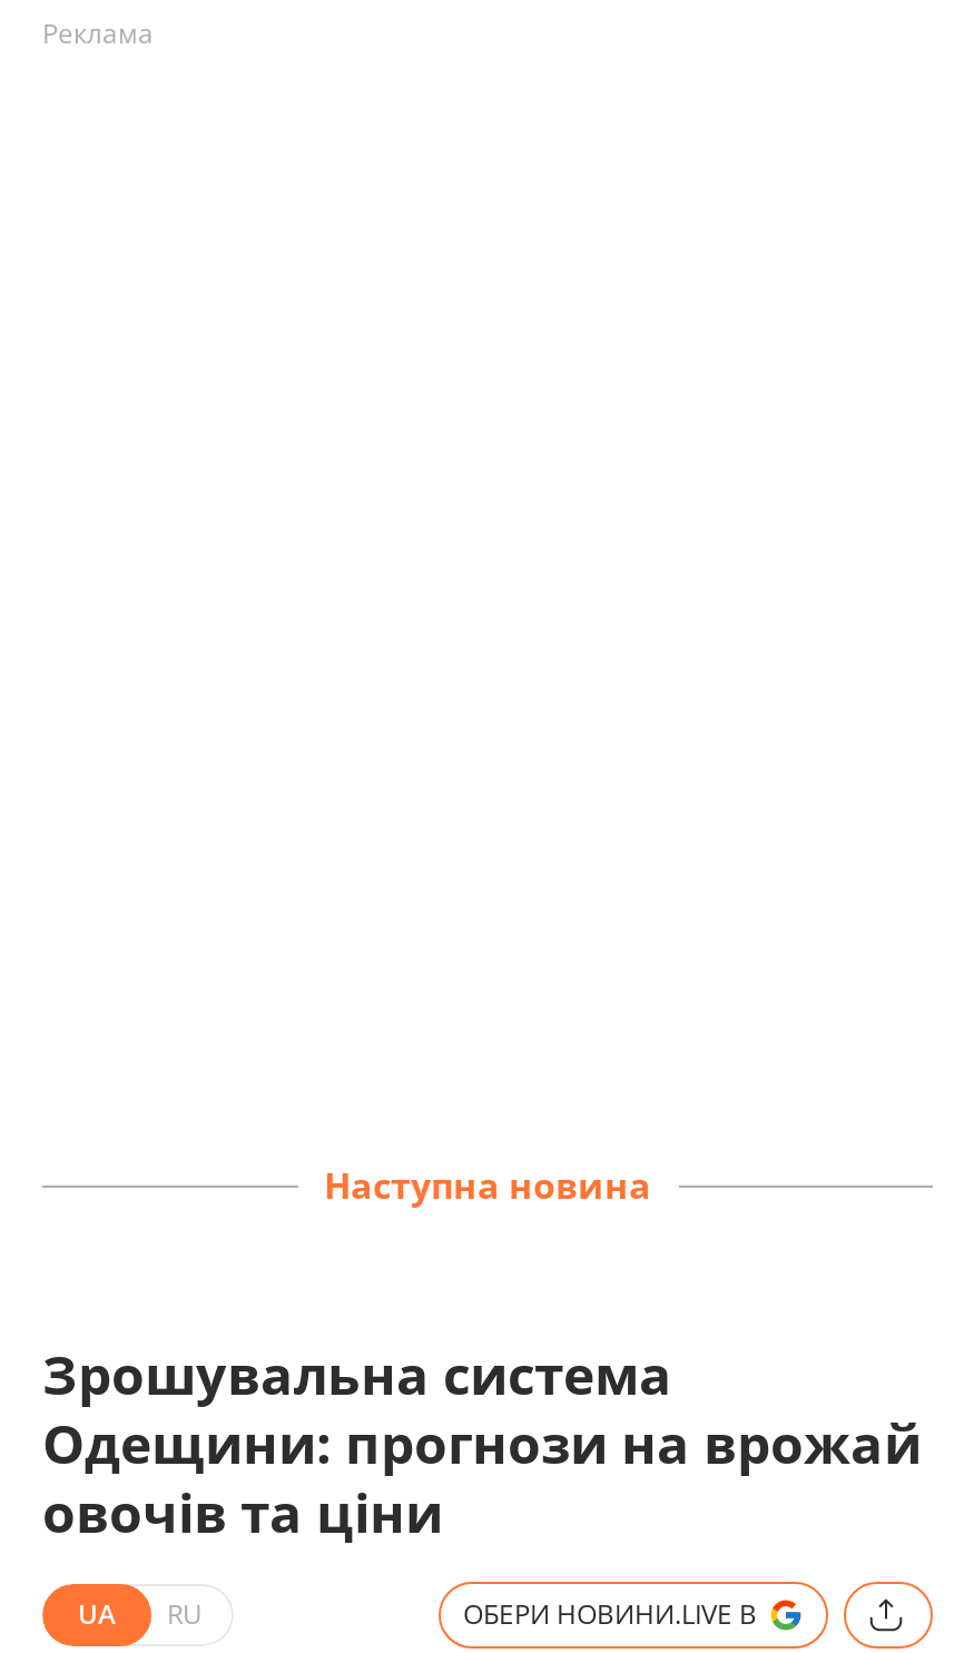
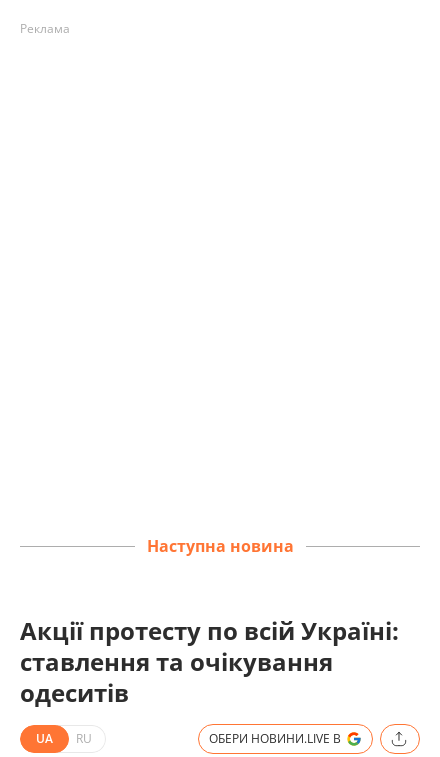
- Зрошувальна система
- Одещини: прогнози на врожай
- овочів та ціни
+ Акції протесту по всій Україні:
+ ставлення та очікування
+ одеситів
